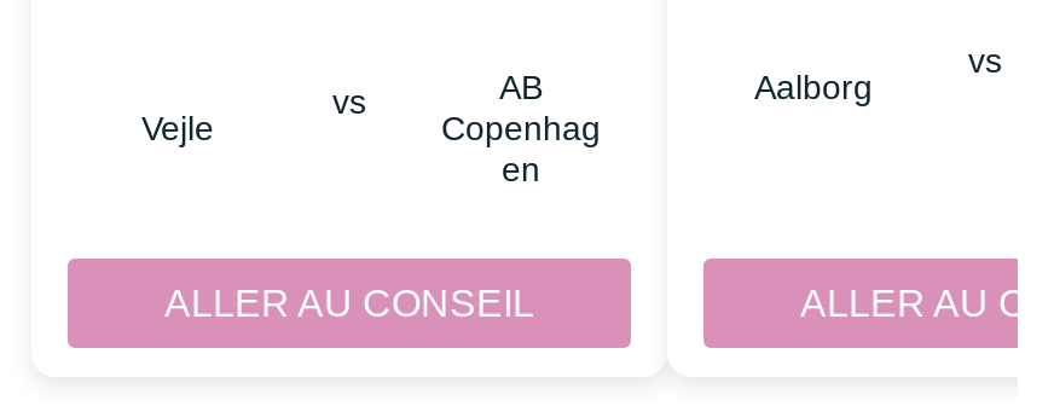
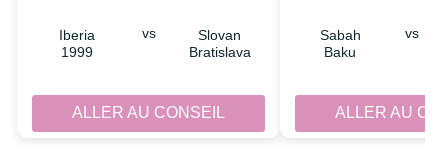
- AB
- Copenhag
- en
+ Slovan
+ Bratislava

- Aalborg
+ Sabah
+ Baku

- Vejle
+ Iberia
+ 1999
